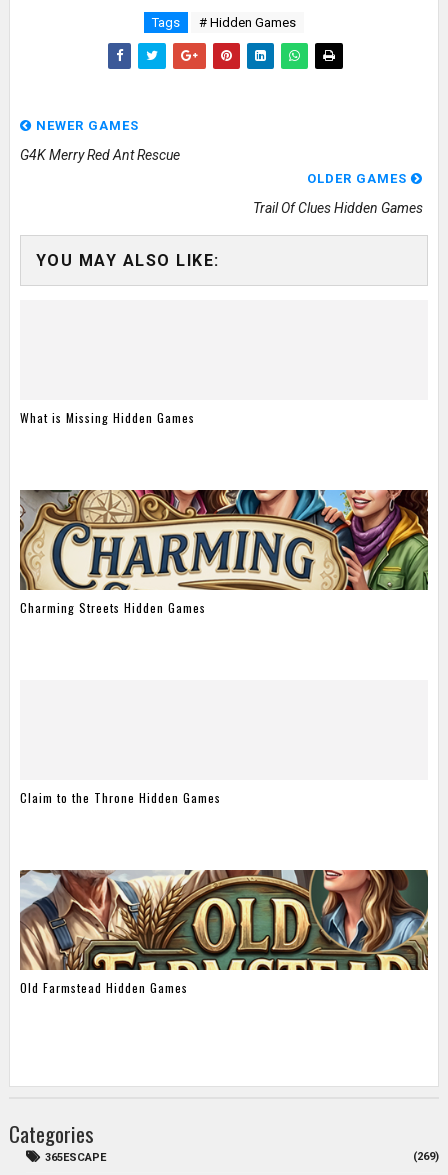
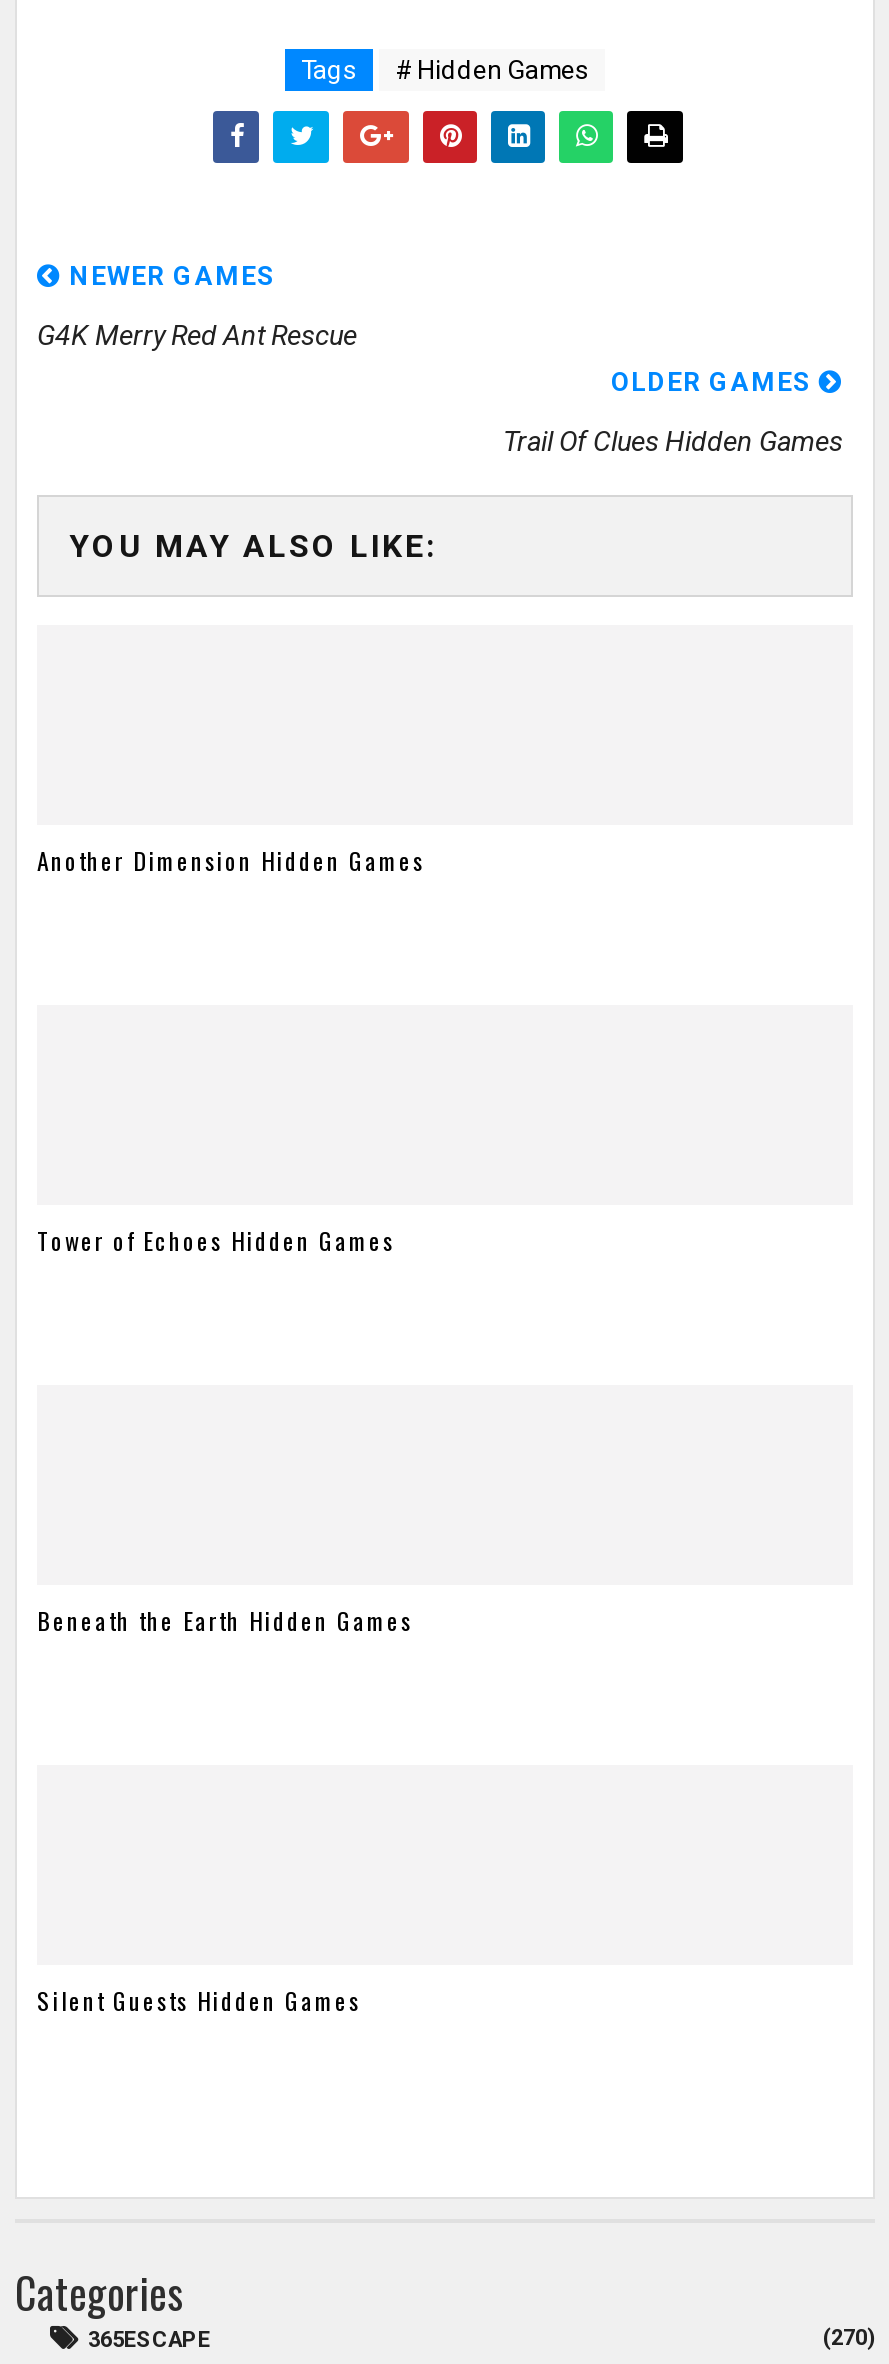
- What is Missing Hidden Games
+ Another Dimension Hidden Games

- [image]

- Charming Streets Hidden Games
+ Tower of Echoes Hidden Games

- Claim to the Throne Hidden Games
+ Beneath the Earth Hidden Games

- [image]

- Old Farmstead Hidden Games
+ Silent Guests Hidden Games

- (269)
+ (270)
